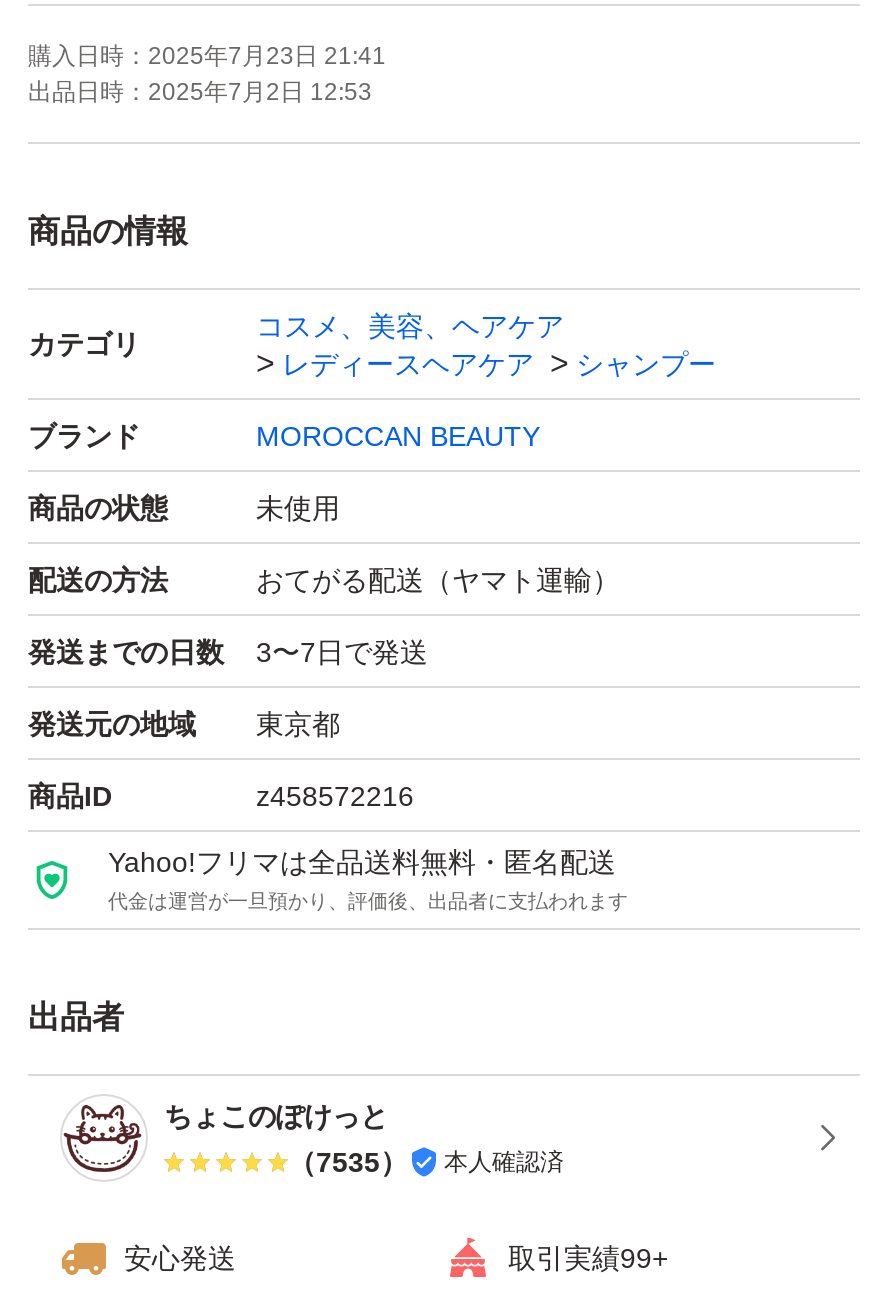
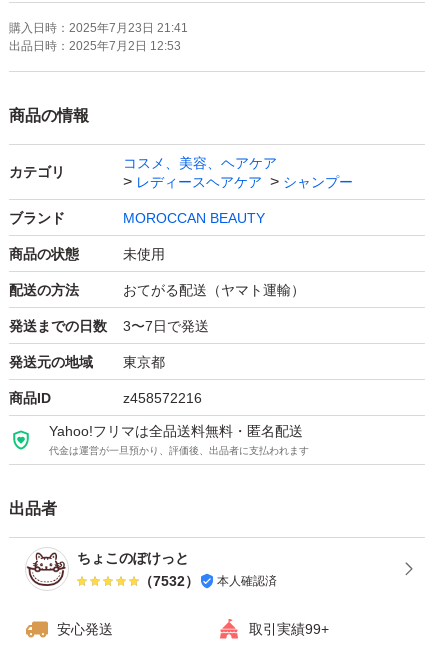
- （7535） 本人確認済
+ （7532） 本人確認済
